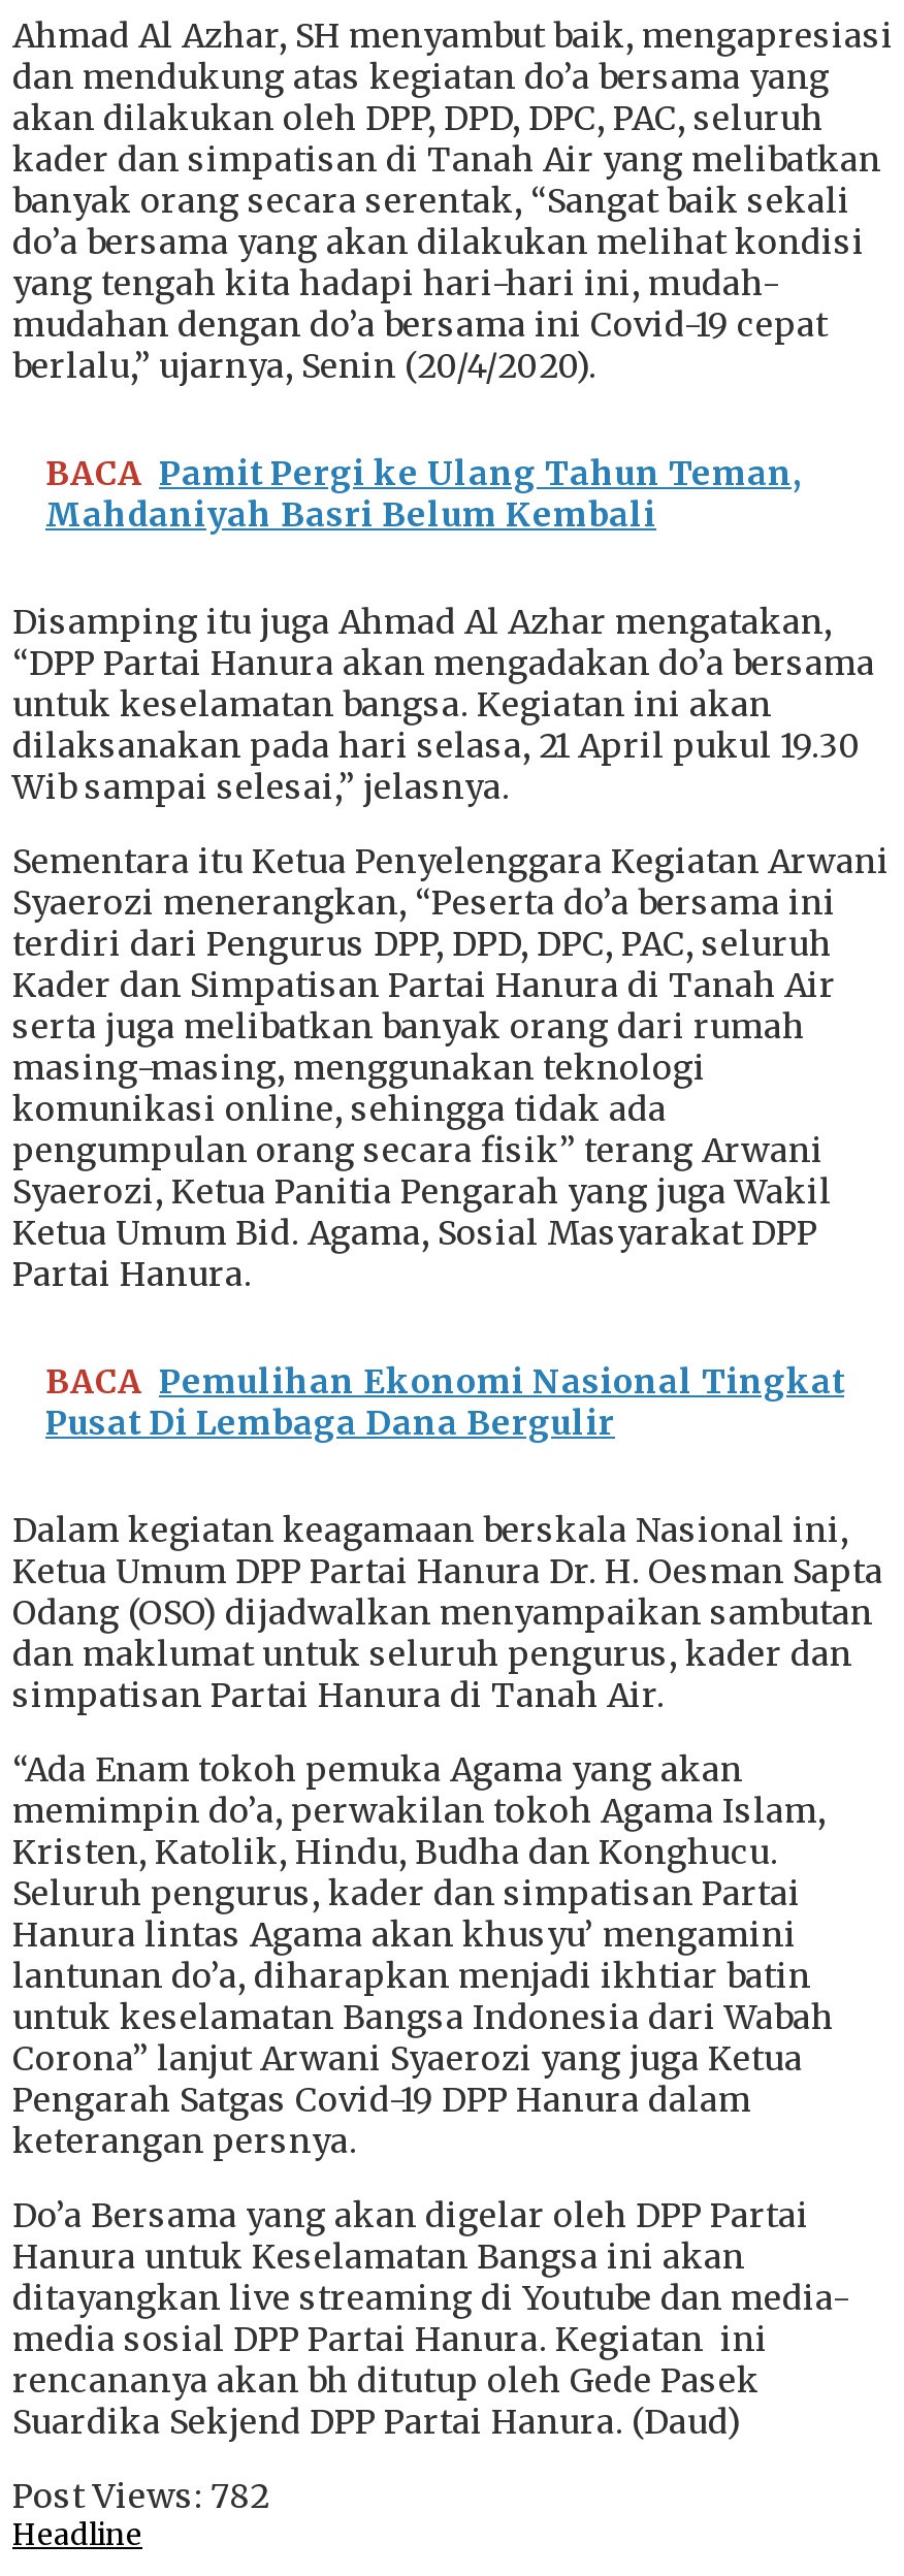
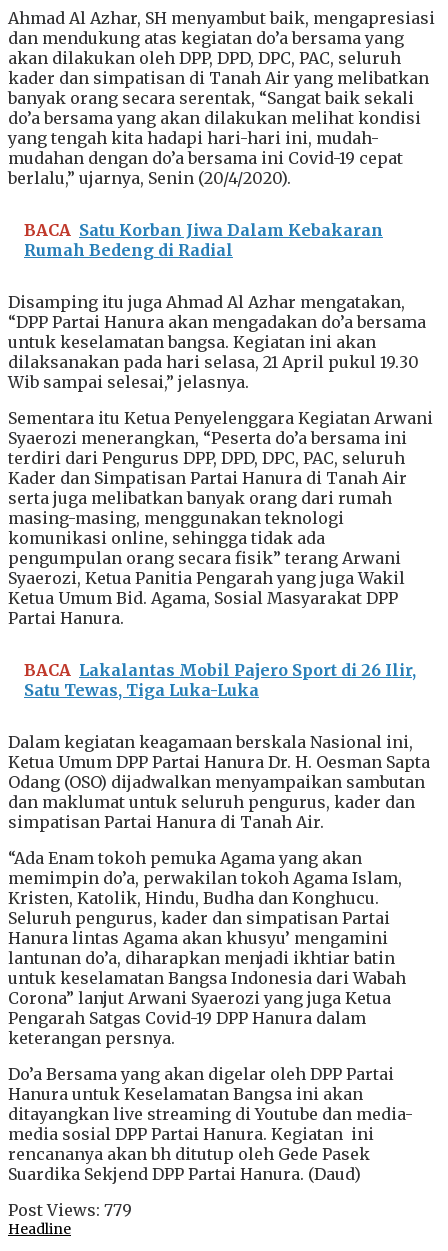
- BACA Pamit Pergi ke Ulang Tahun Teman,
- Mahdaniyah Basri Belum Kembali
+ BACA Satu Korban Jiwa Dalam Kebakaran
+ Rumah Bedeng di Radial

- BACA Pemulihan Ekonomi Nasional Tingkat
- Pusat Di Lembaga Dana Bergulir
+ BACA Lakalantas Mobil Pajero Sport di 26 Ilir,
+ Satu Tewas, Tiga Luka-Luka

- Post Views: 782
+ Post Views: 779
